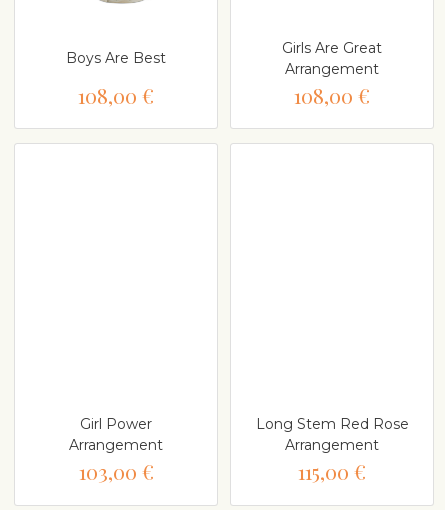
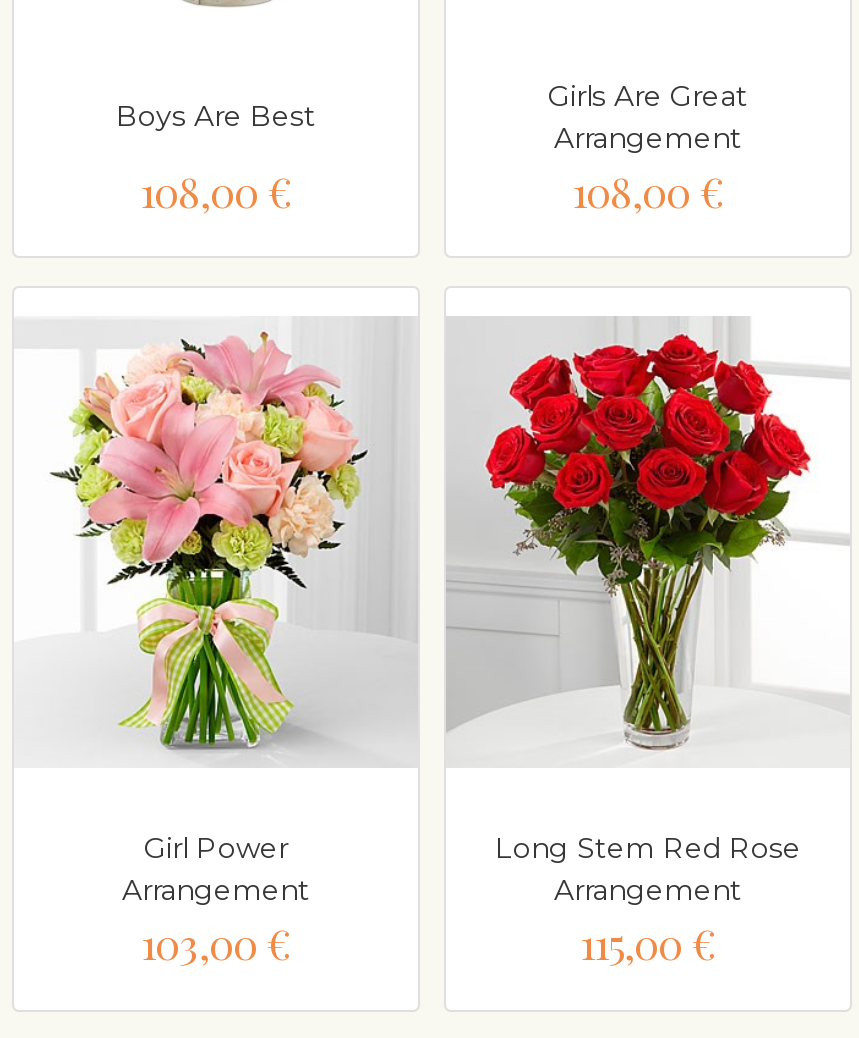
+ [image]

+ [image]
